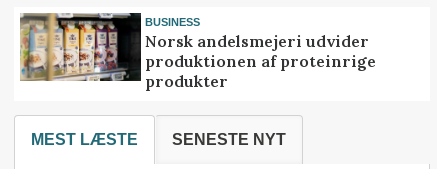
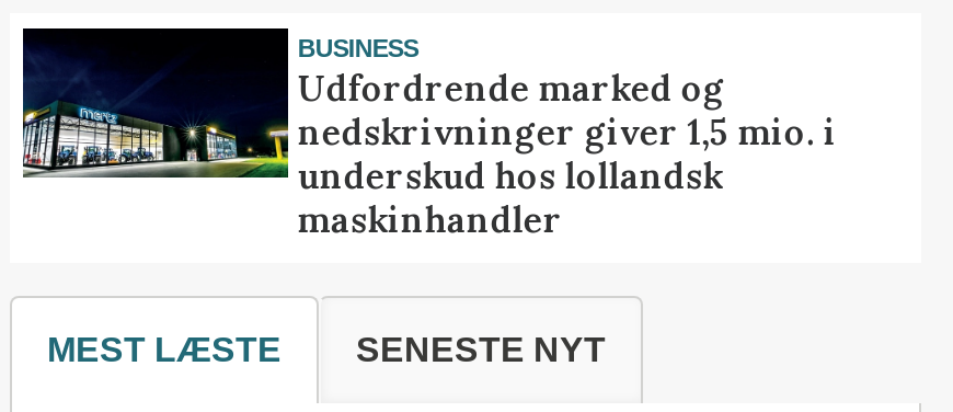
- [image]
- Norsk andelsmejeri udvider
- produktionen af proteinrige
- produkter
+ [image]
+ Udfordrende marked og
+ nedskrivninger giver 1,5 mio. i
+ underskud hos lollandsk
+ maskinhandler
